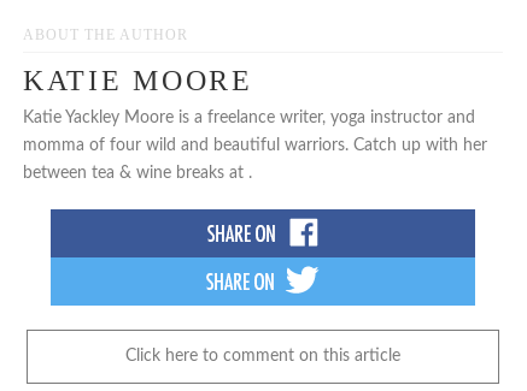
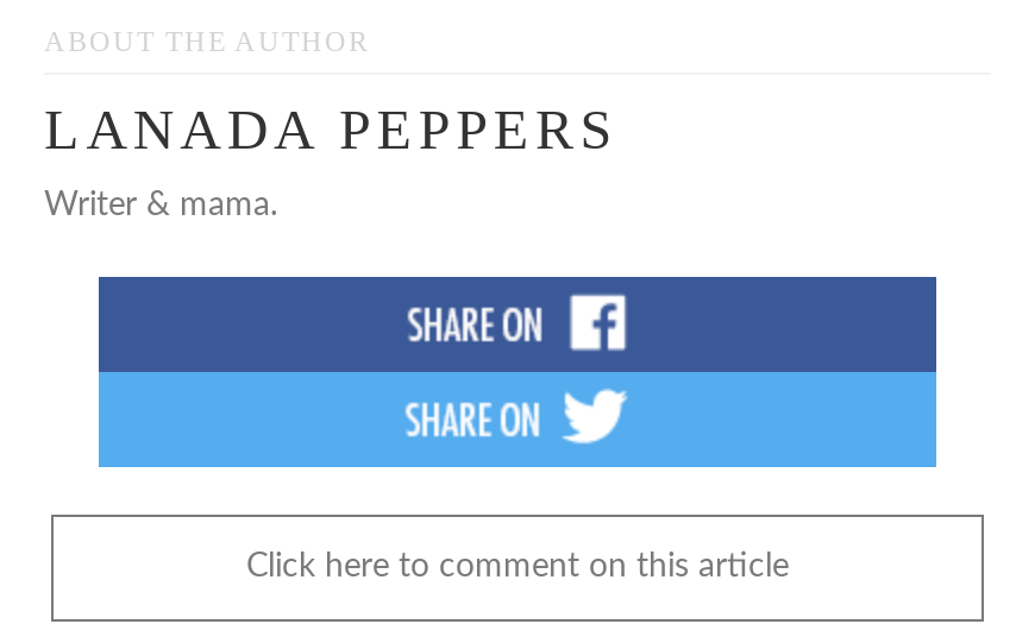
- KATIE MOORE
- Katie Yackley Moore is a freelance writer, yoga instructor and
- momma of four wild and beautiful warriors. Catch up with her
- between tea & wine breaks at .
+ LANADA PEPPERS
+ Writer & mama.
